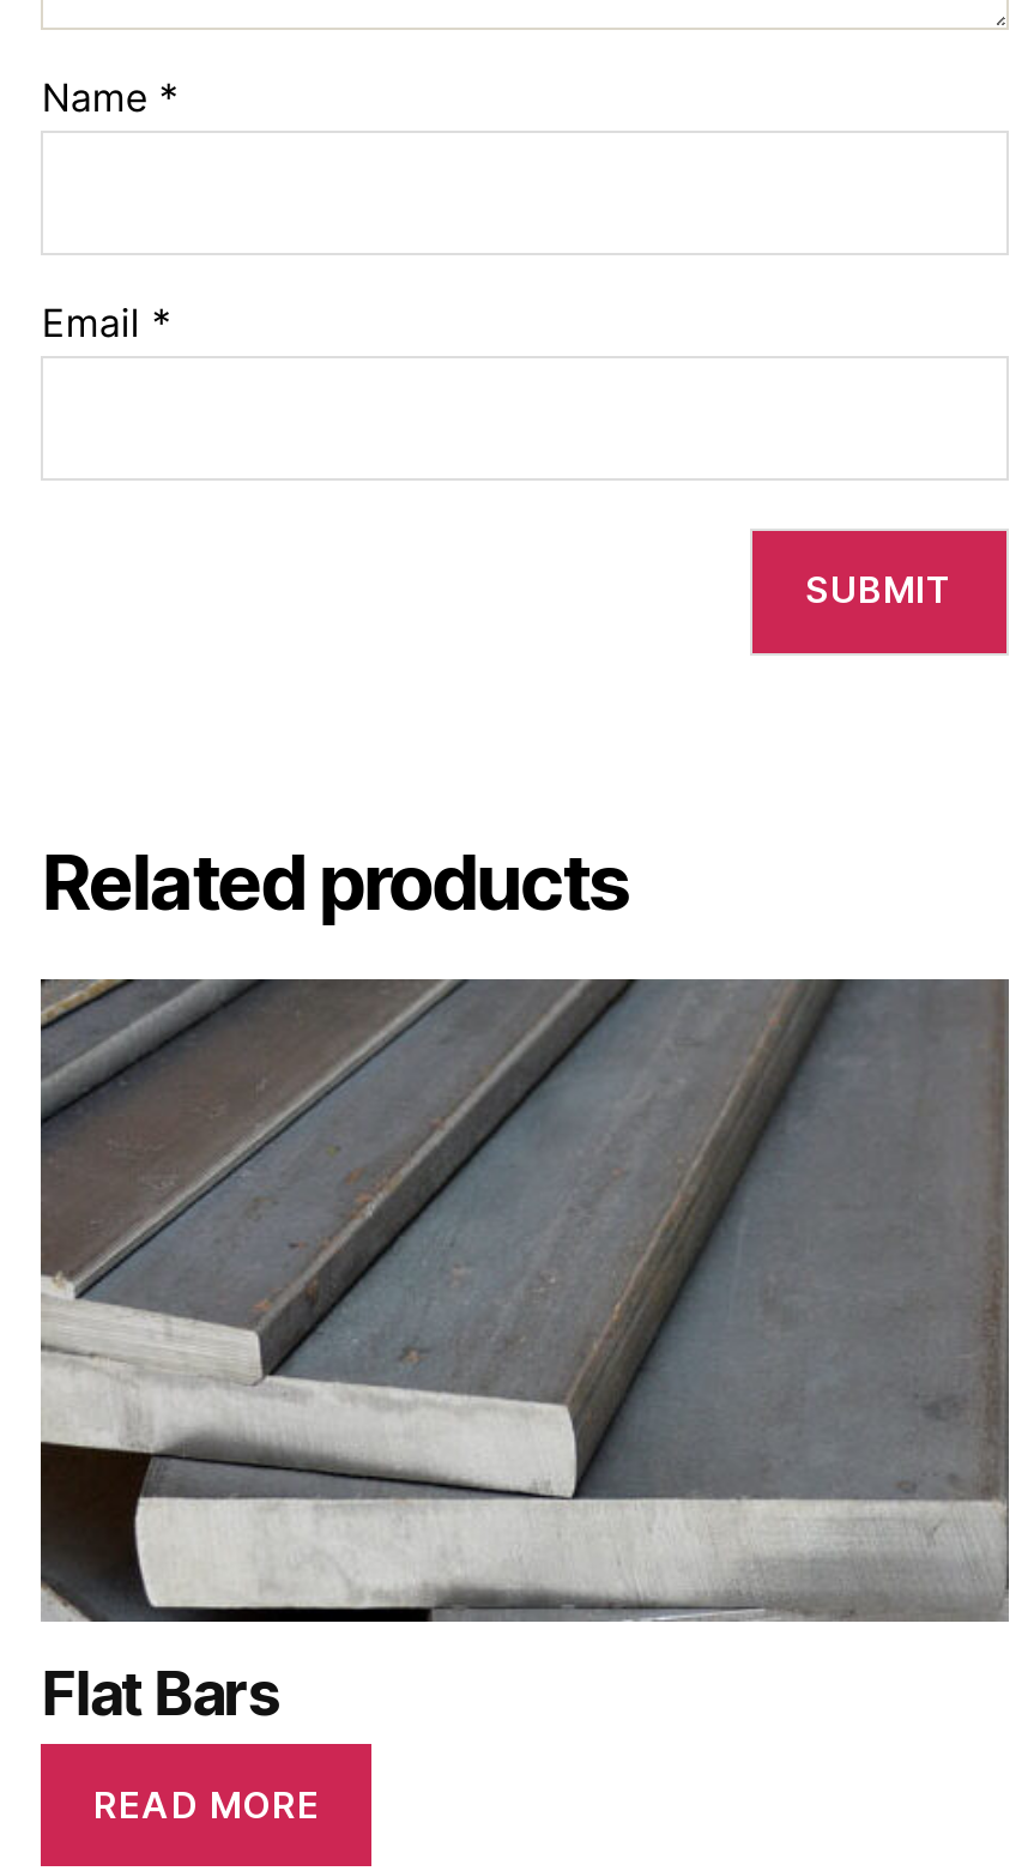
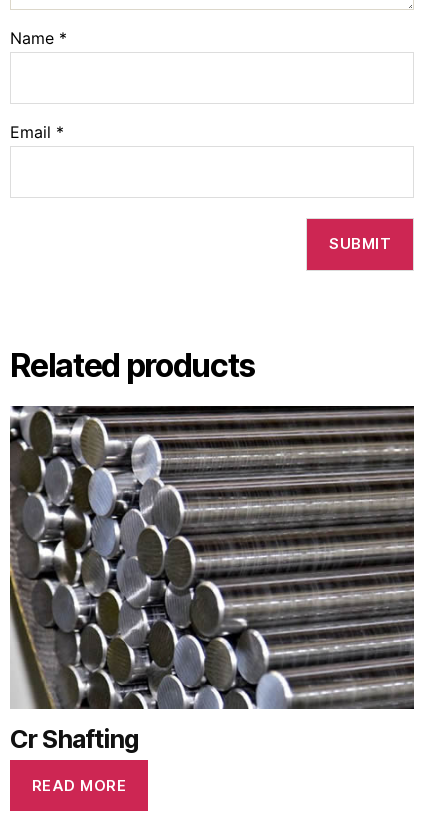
- [image]
- Flat Bars
+ [image]
+ Cr Shafting
